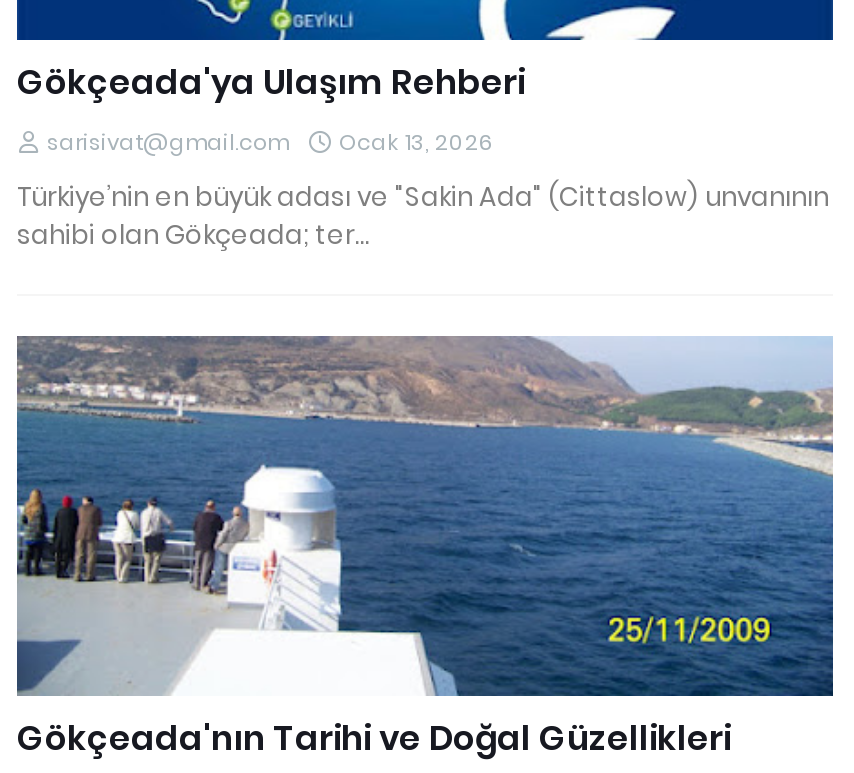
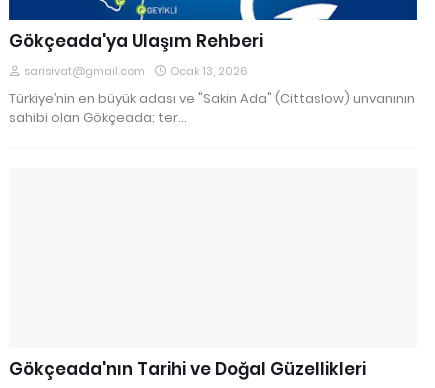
- [image]
